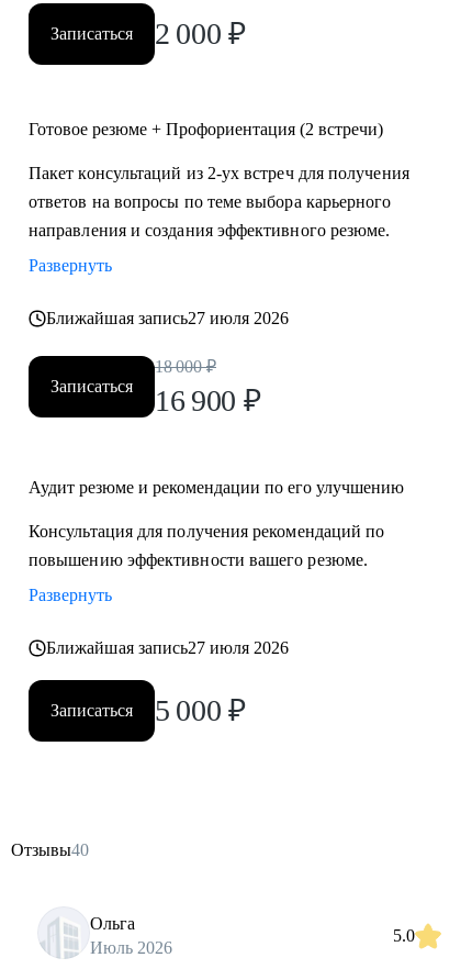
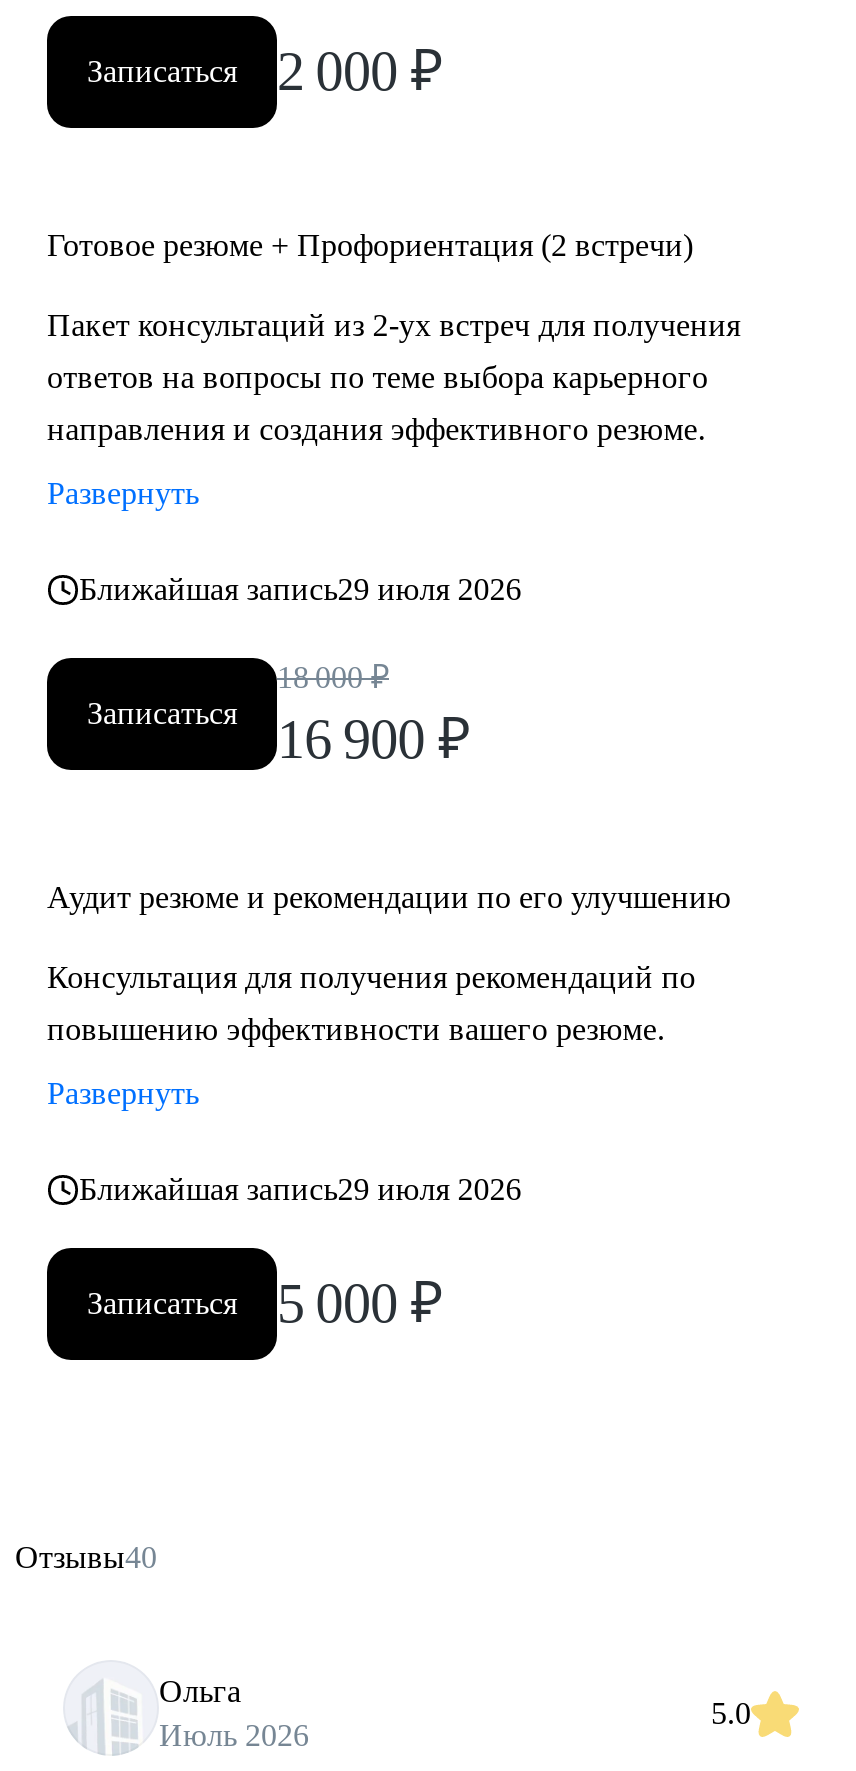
- Ближайшая запись27 июля 2026
+ Ближайшая запись29 июля 2026

- Ближайшая запись27 июля 2026
+ Ближайшая запись29 июля 2026
